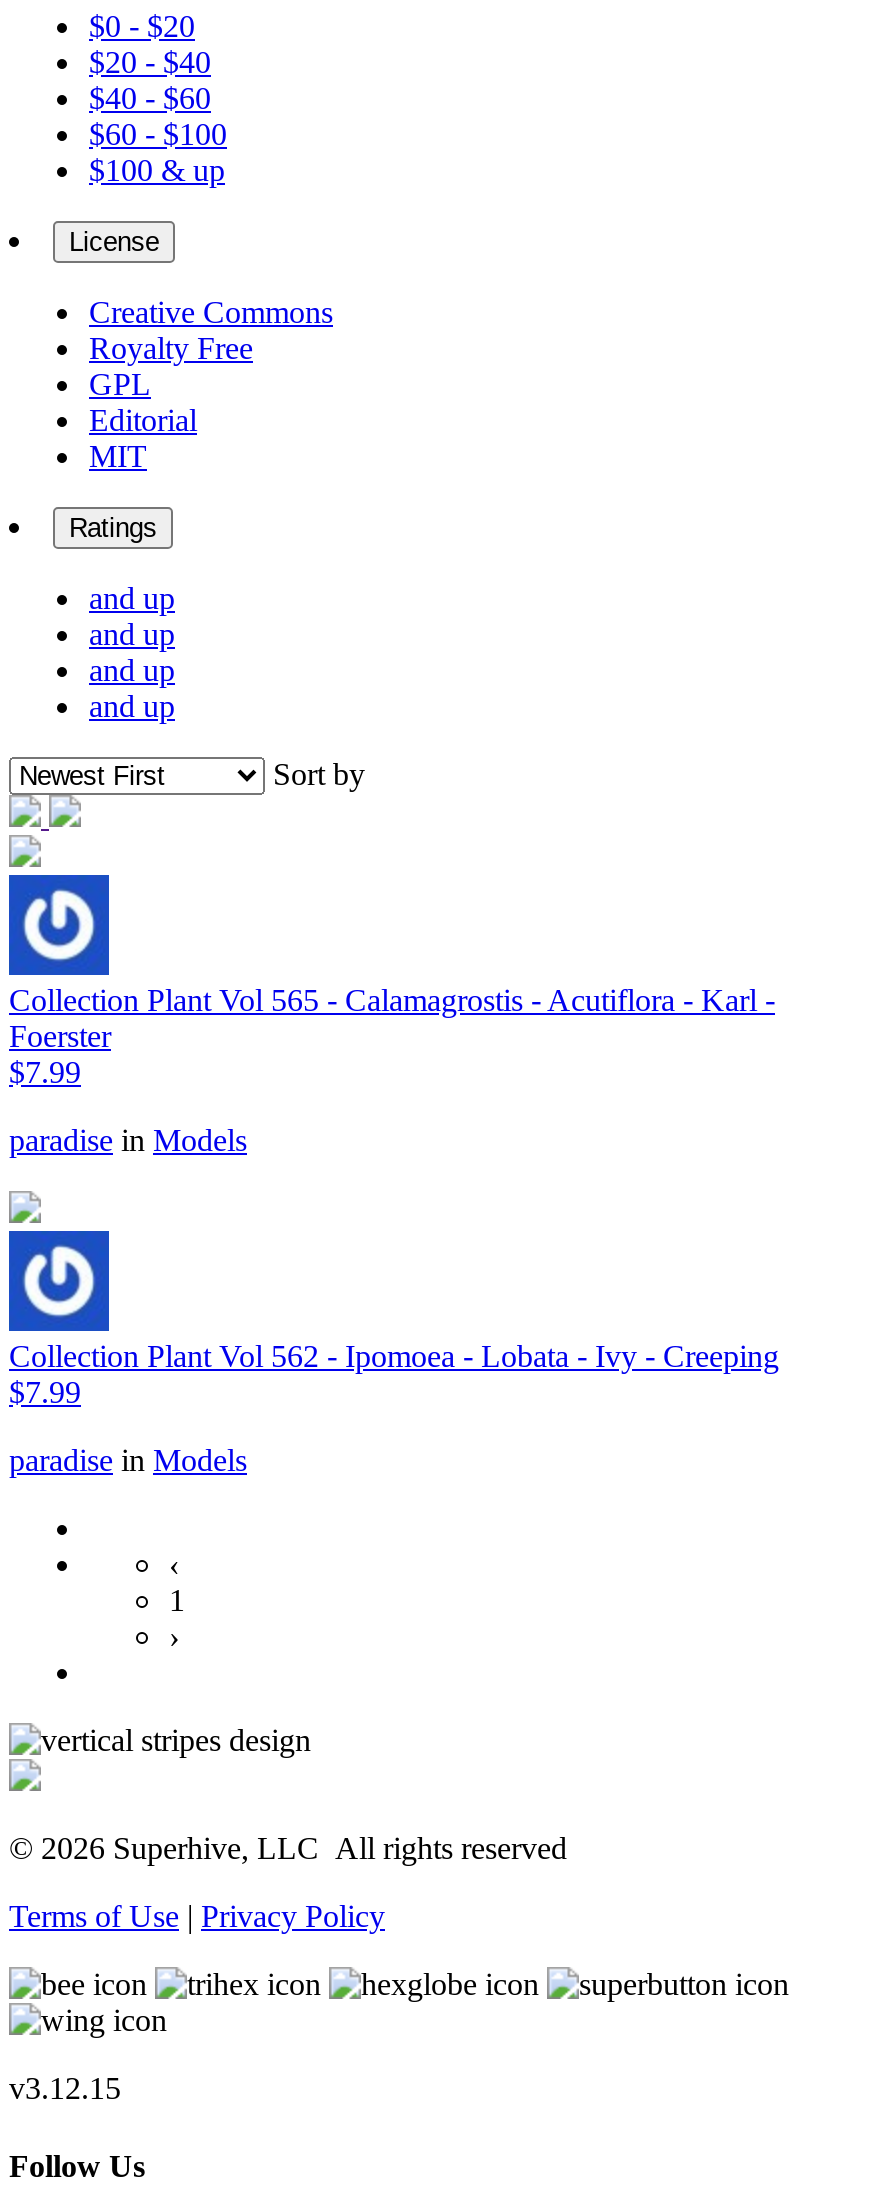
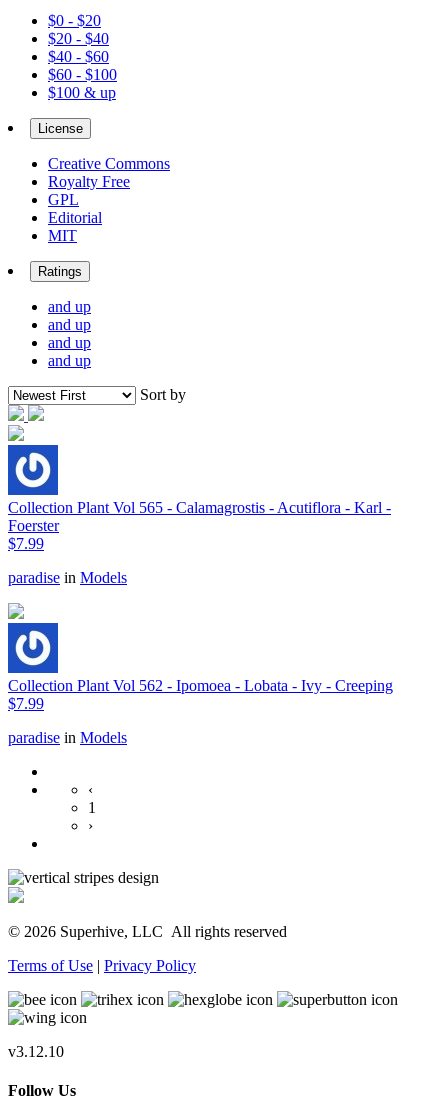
- v3.12.15
+ v3.12.10
